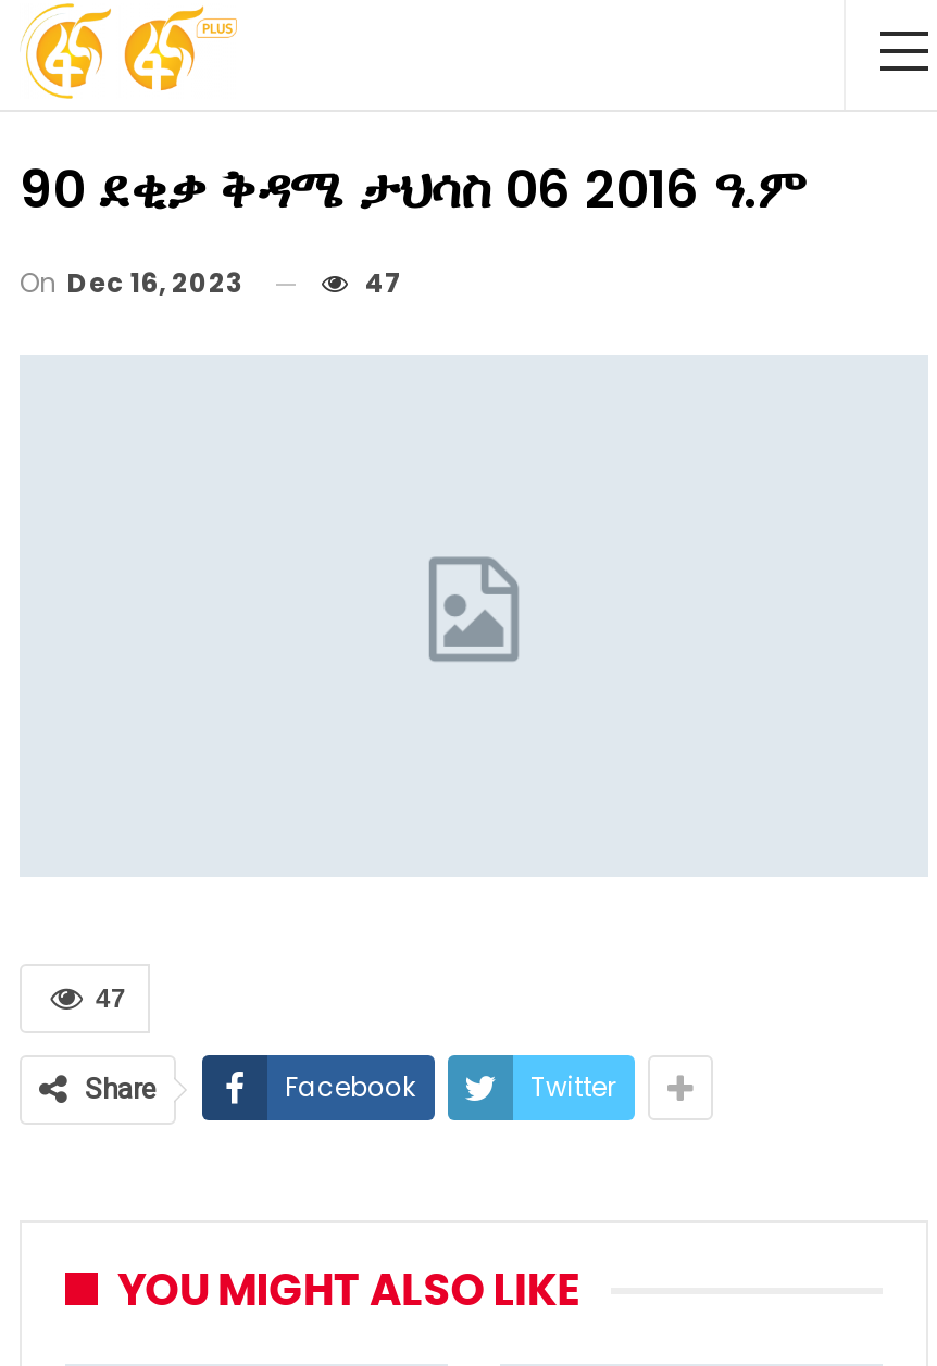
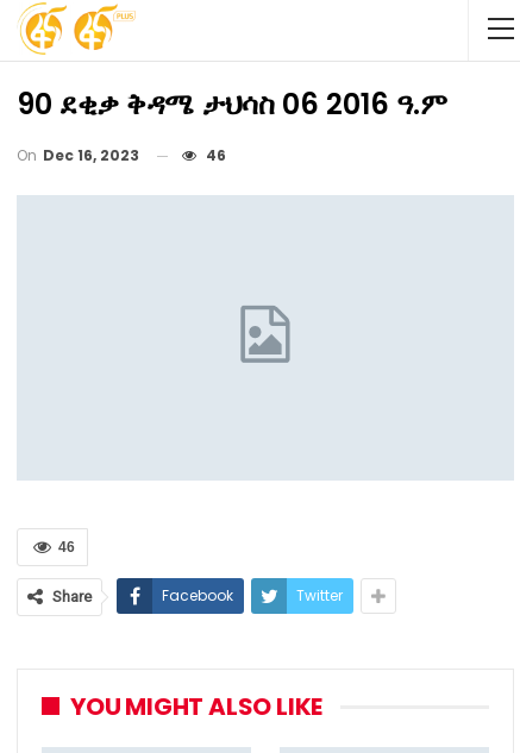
- 47
+ 46

- 47
+ 46
